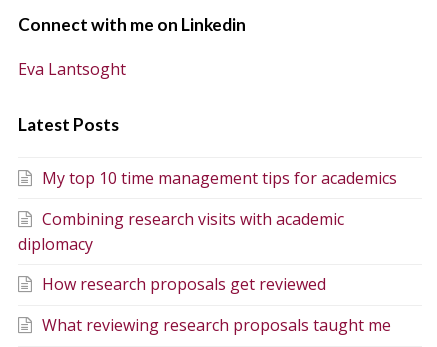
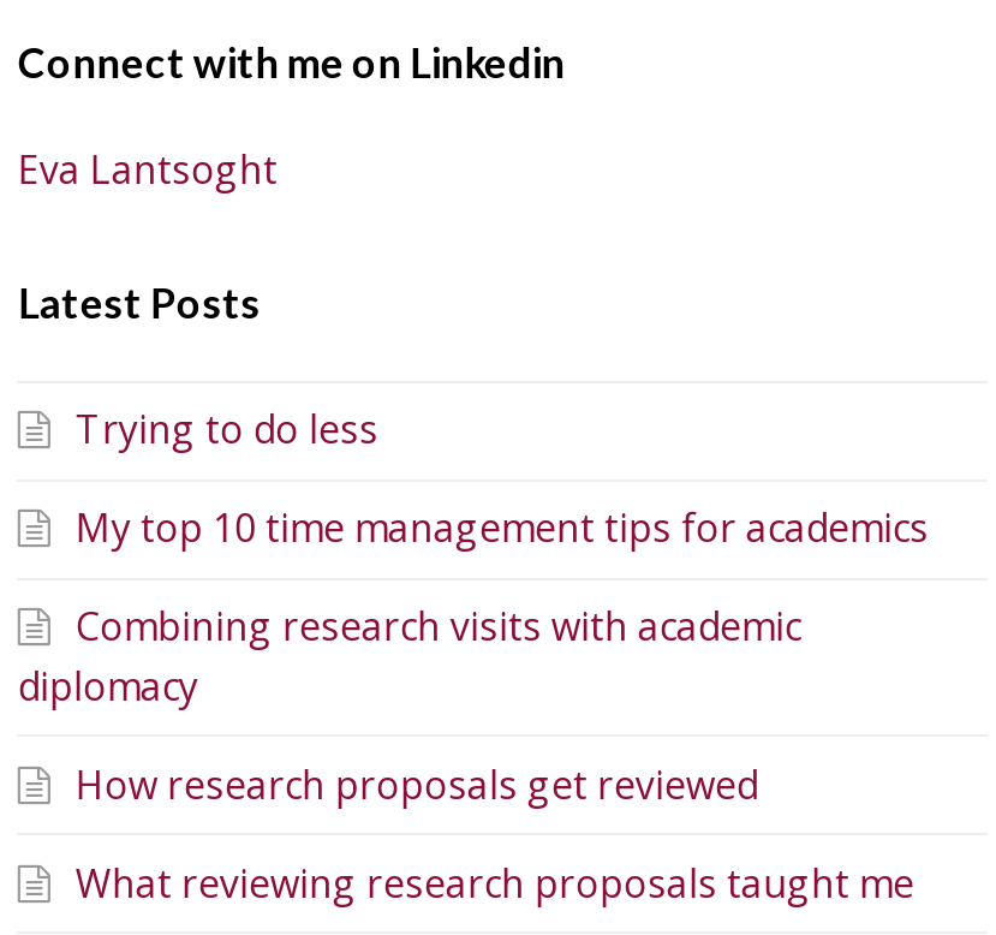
+ Trying to do less
